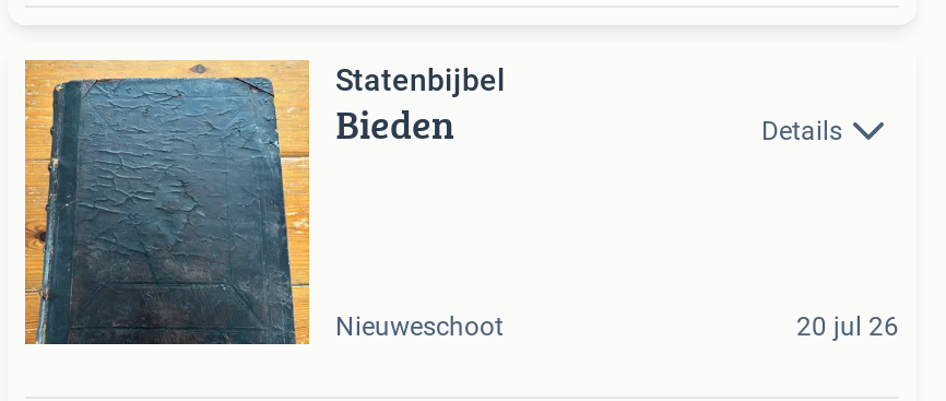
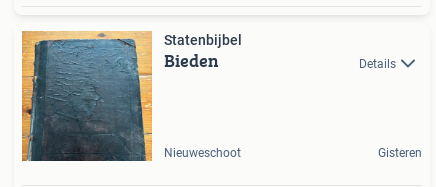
- 20 jul 26
+ Gisteren
